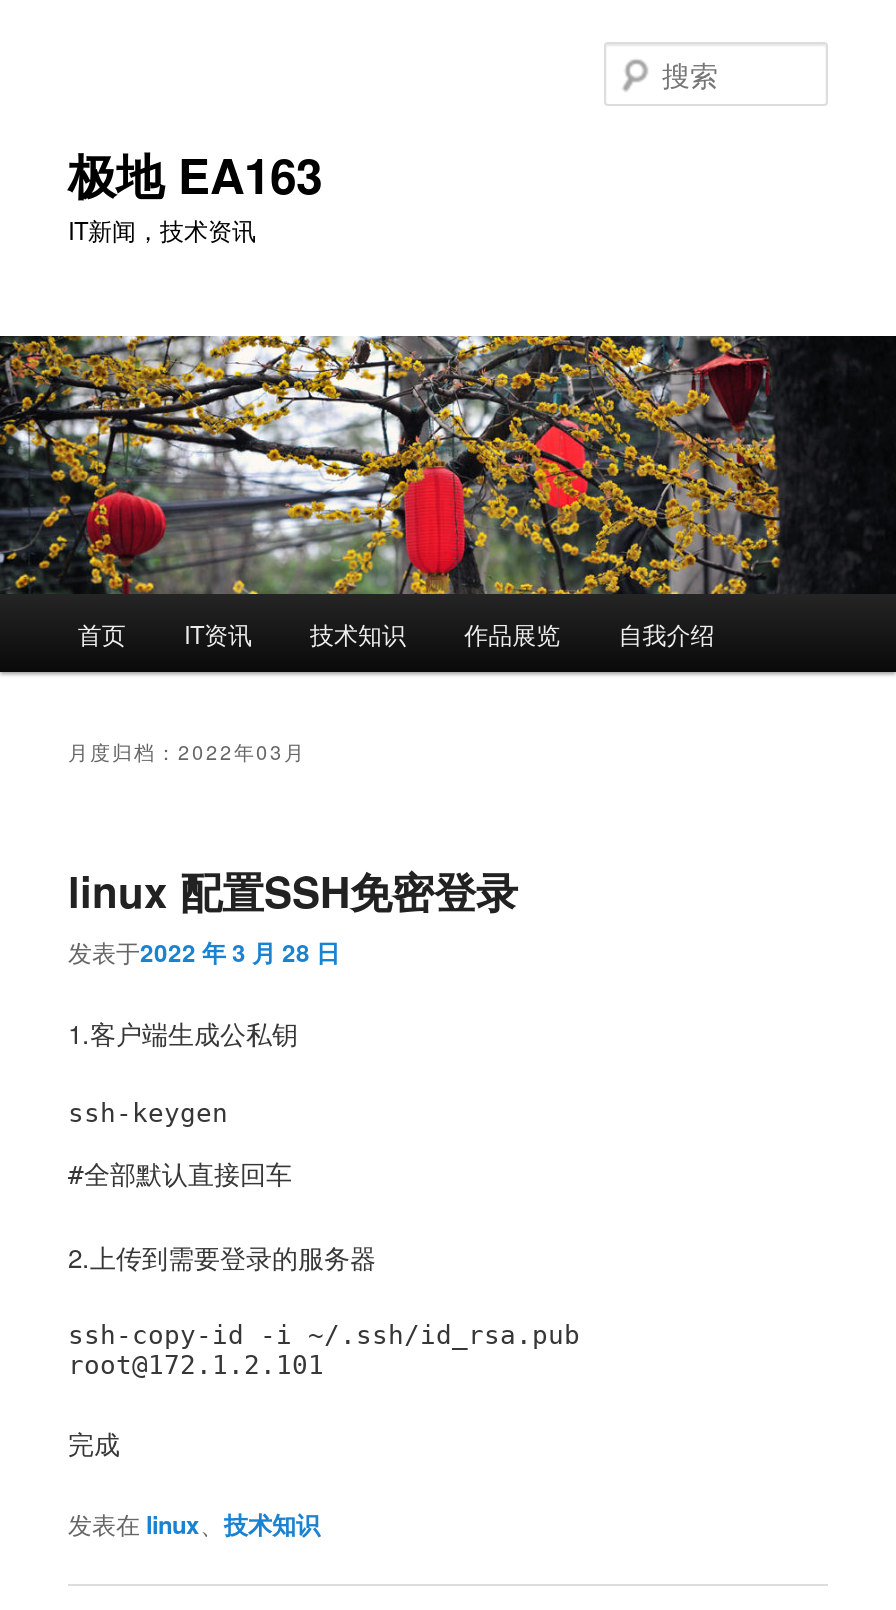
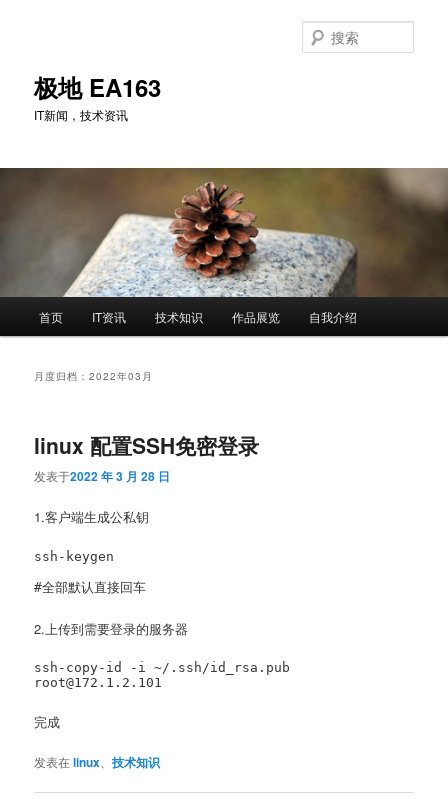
- [image]
+ [image]
